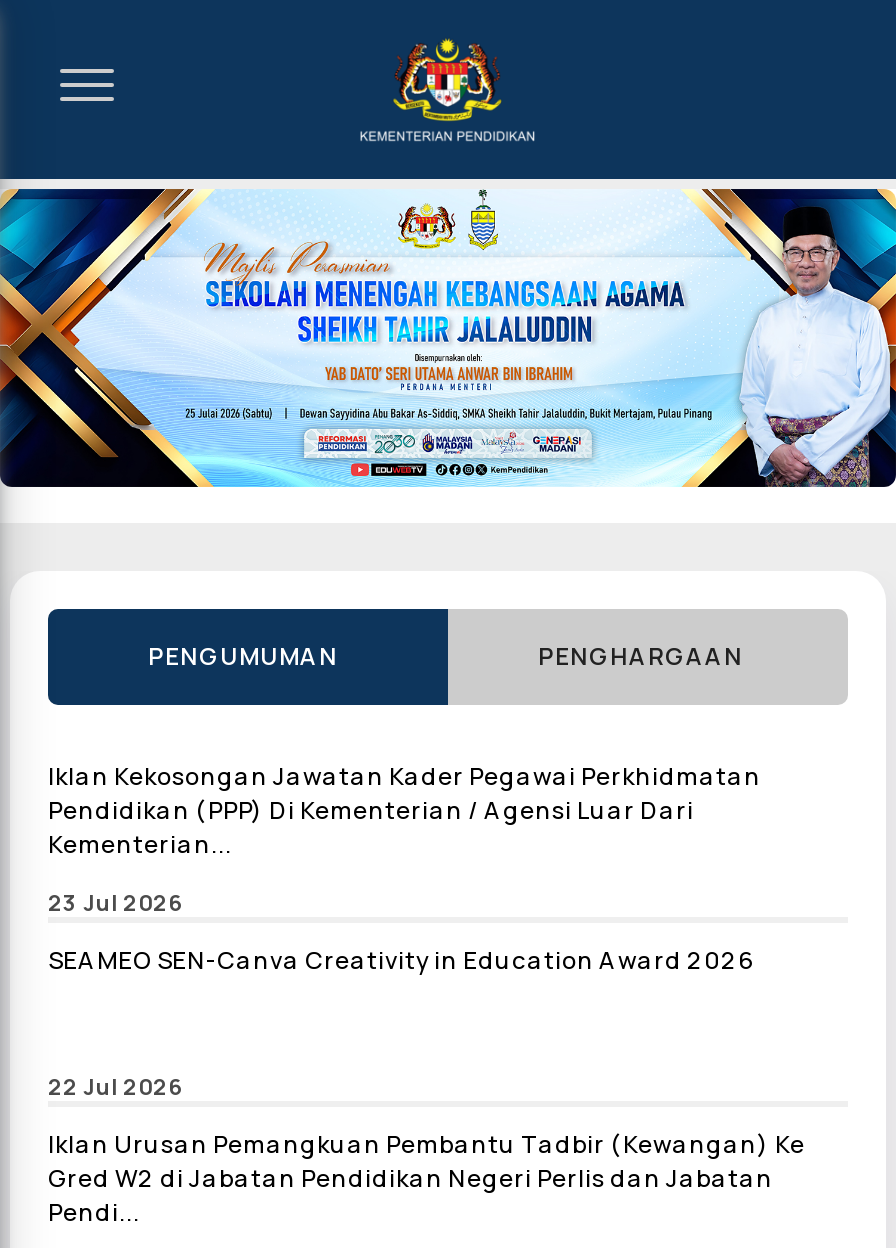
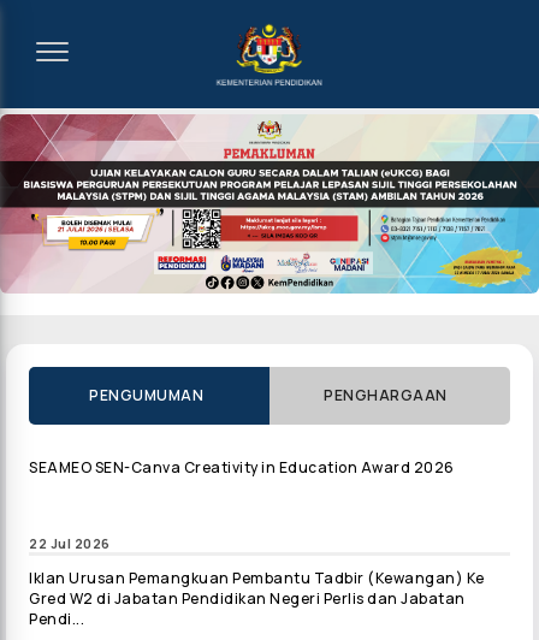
- [image]
+ [image]

- Iklan Kekosongan Jawatan Kader Pegawai Perkhidmatan
- Pendidikan (PPP) Di Kementerian / Agensi Luar Dari
- Kementerian...
- 23 Jul 2026
